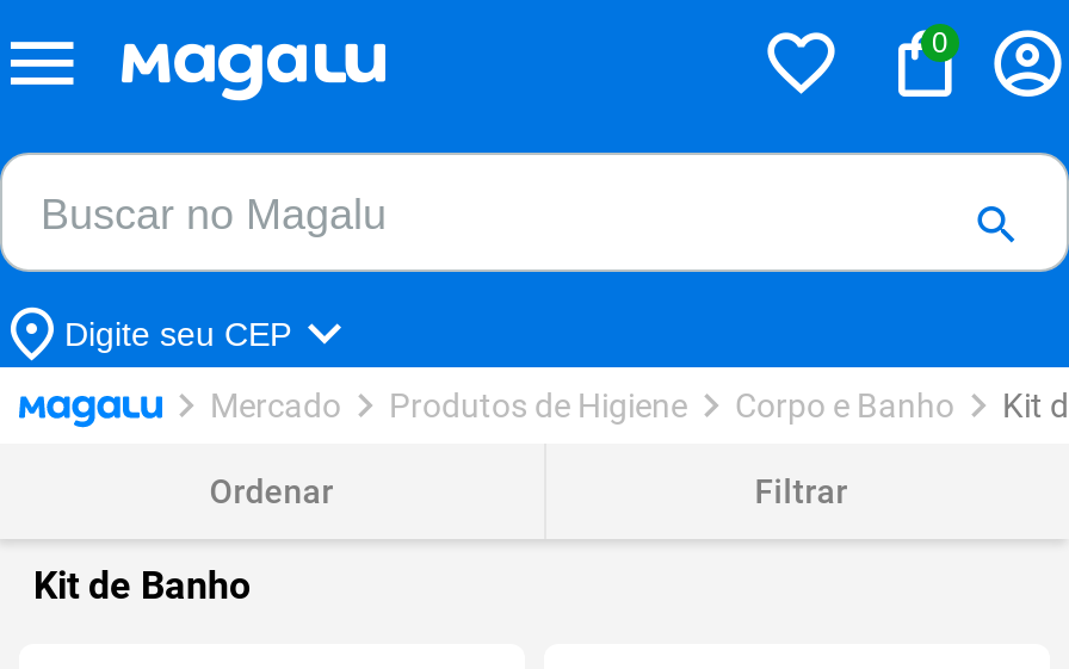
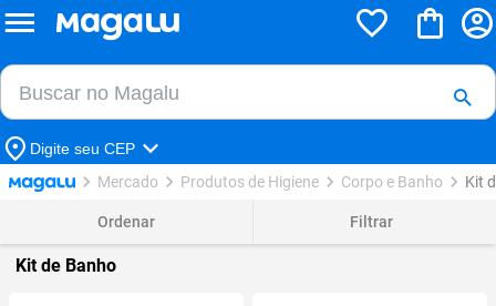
- 0
